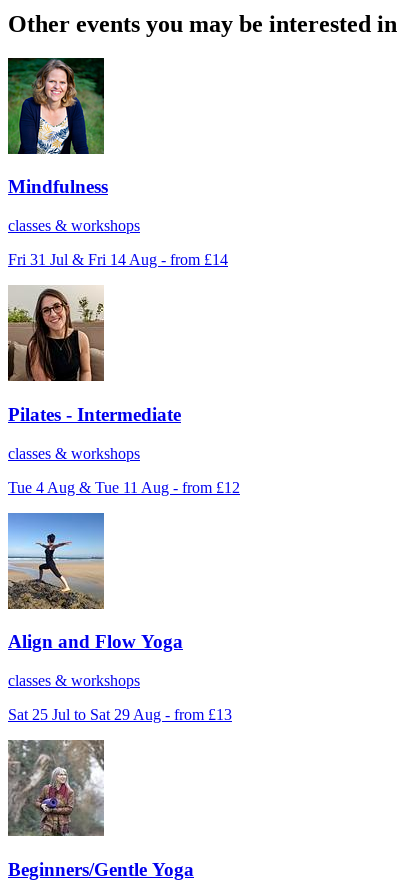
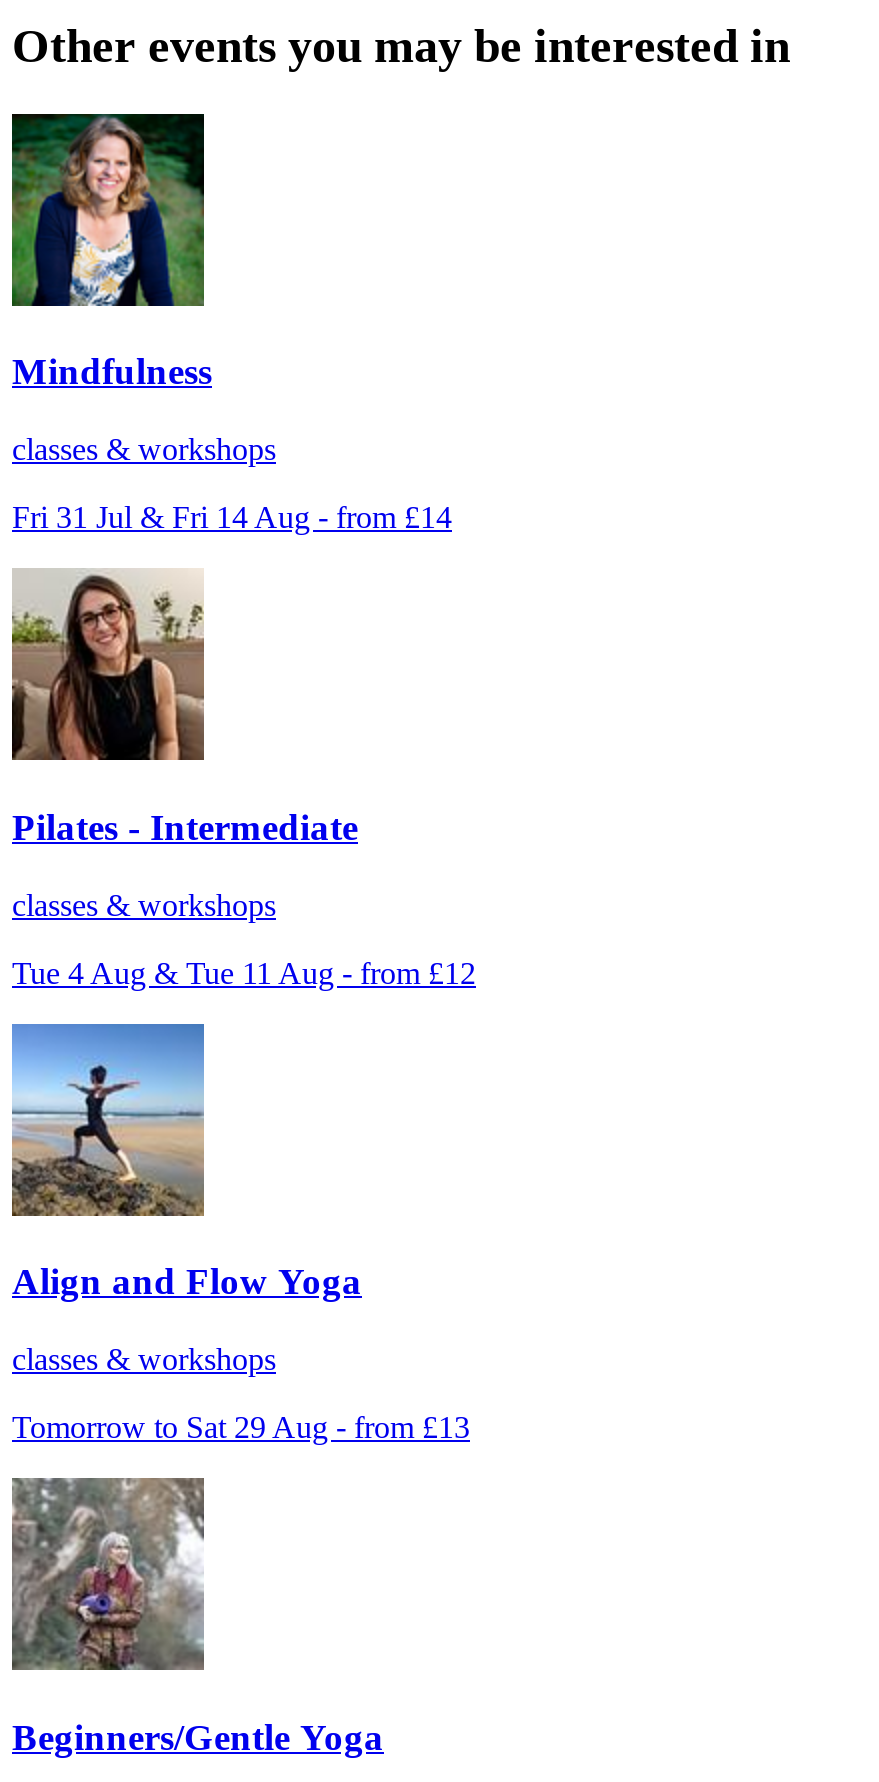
- Sat 25 Jul to Sat 29 Aug - from £13
+ Tomorrow to Sat 29 Aug - from £13
